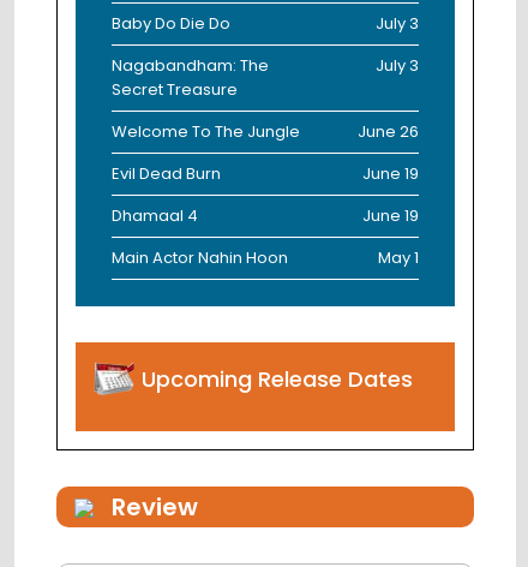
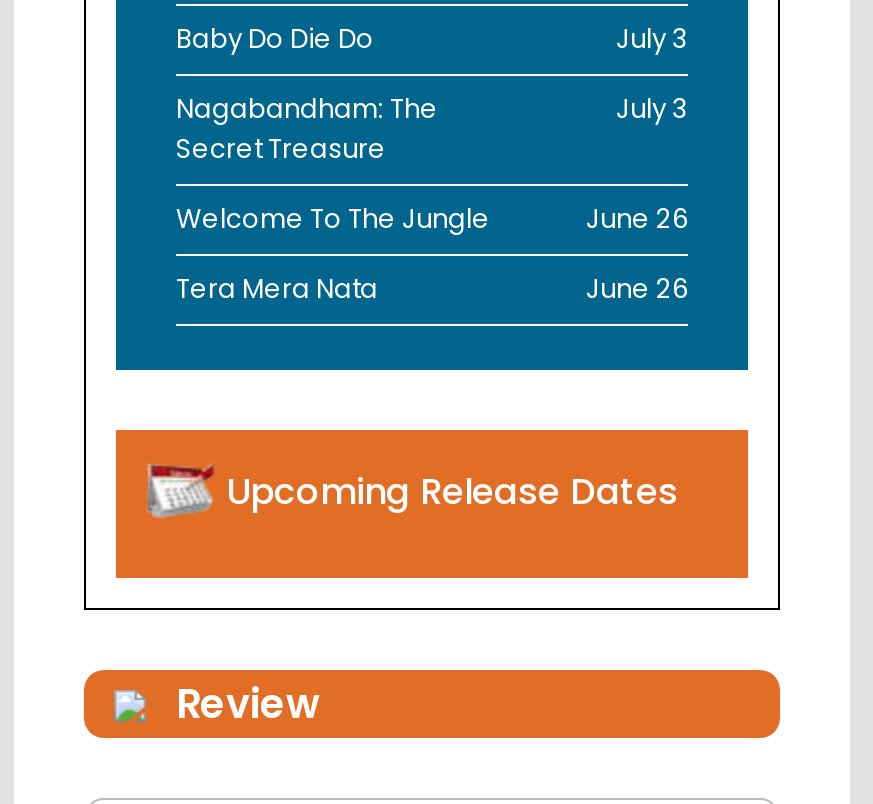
- Evil Dead Burn
- June 19
- Dhamaal 4
- June 19
- Main Actor Nahin Hoon
- May 1
+ Tera Mera Nata
+ June 26
